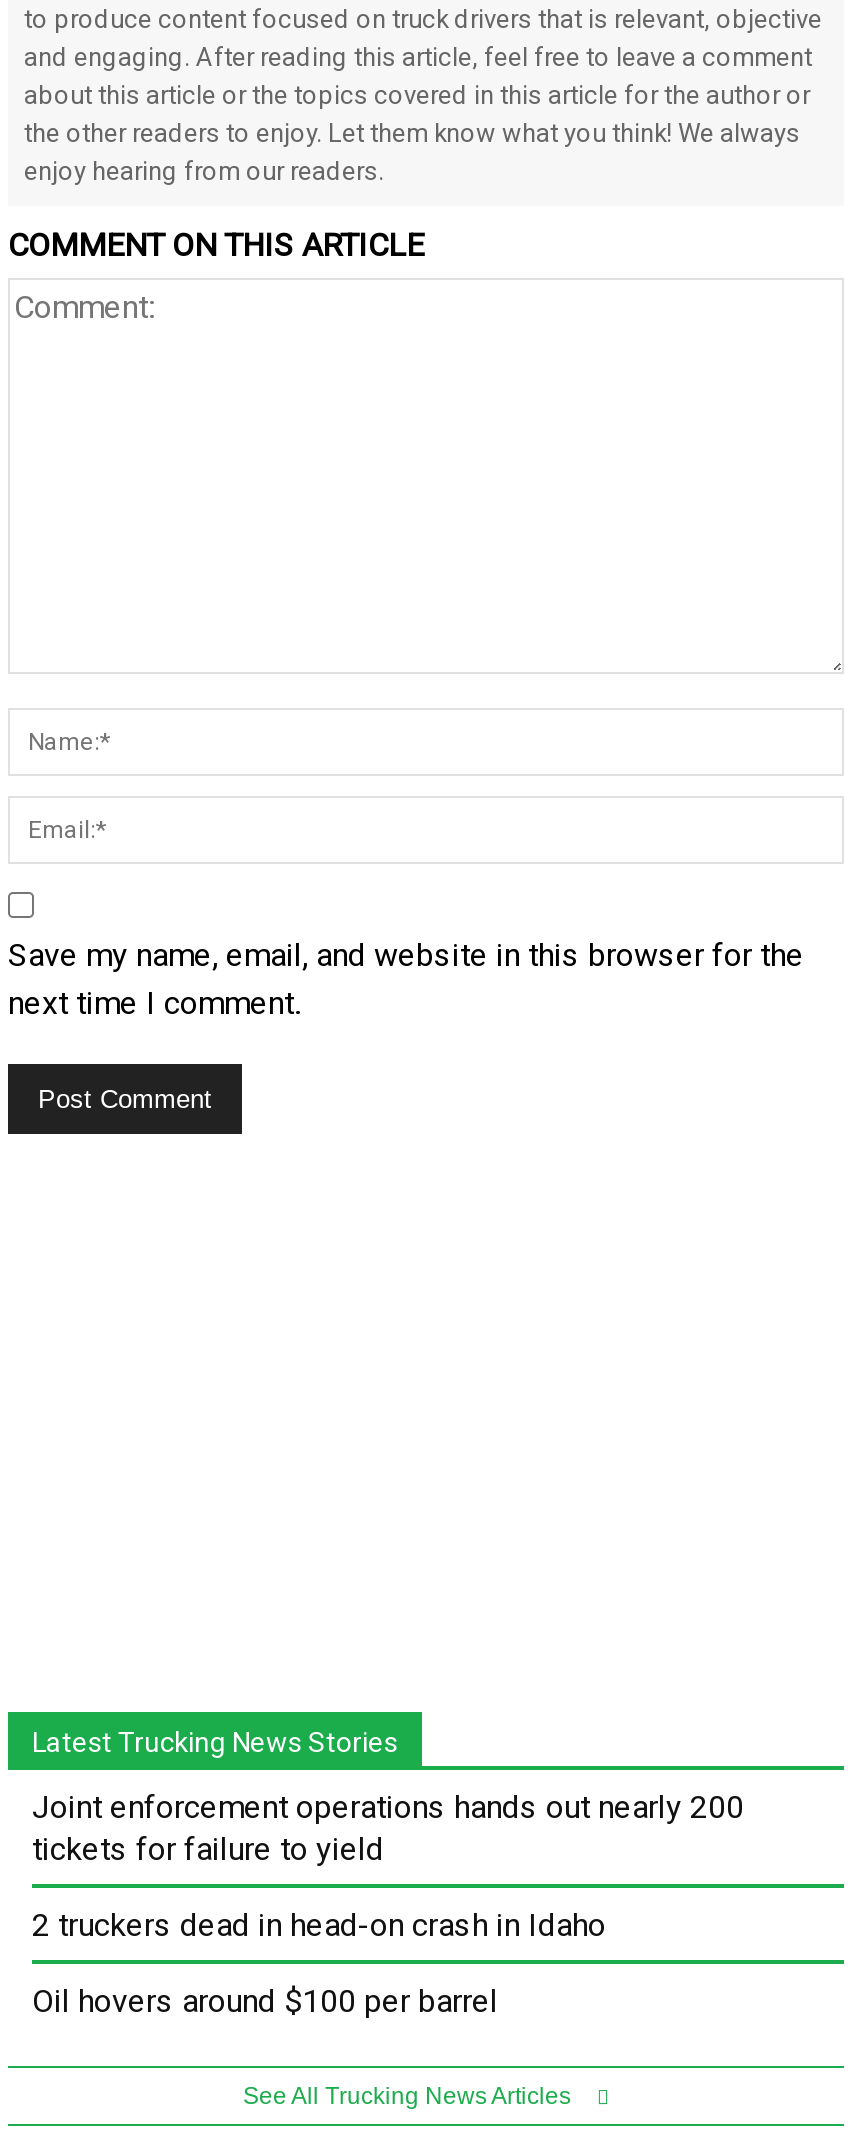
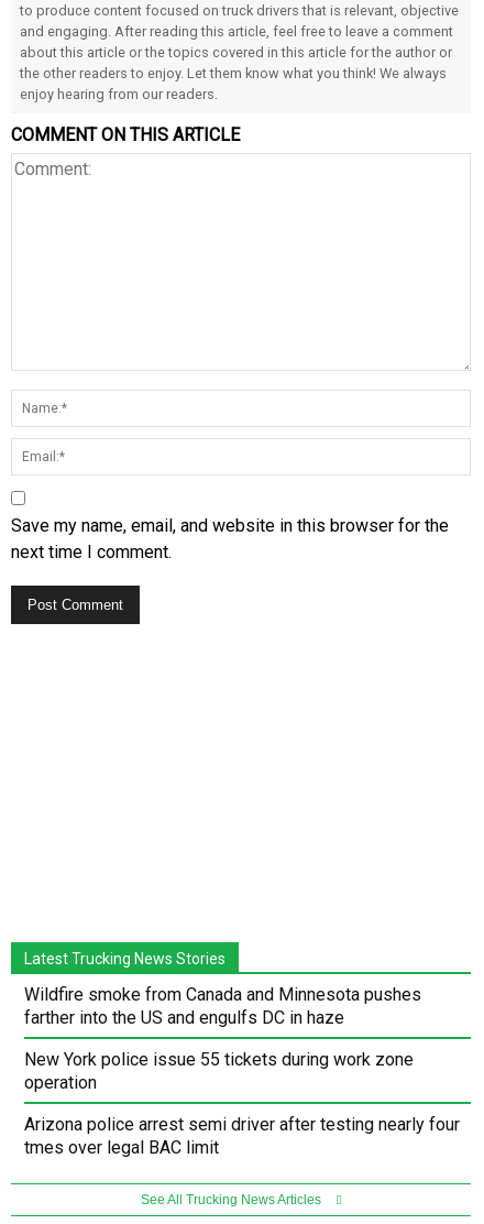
- Joint enforcement operations hands out nearly 200
- tickets for failure to yield
+ Wildfire smoke from Canada and Minnesota pushes
+ farther into the US and engulfs DC in haze

- 2 truckers dead in head-on crash in Idaho
+ New York police issue 55 tickets during work zone
+ operation

- Oil hovers around $100 per barrel
+ Arizona police arrest semi driver after testing nearly four
+ tmes over legal BAC limit
